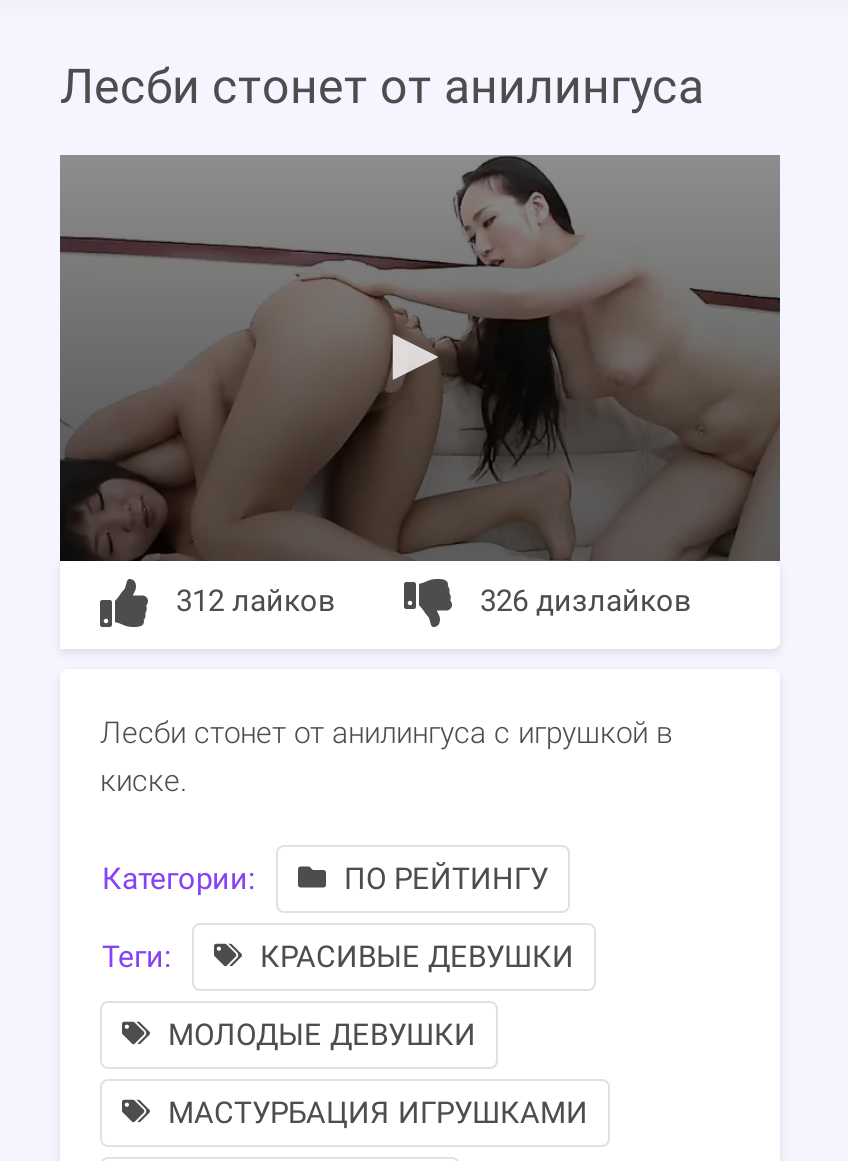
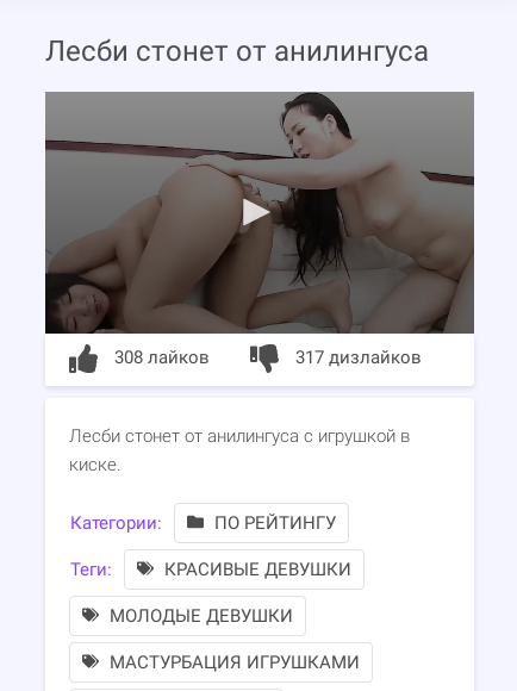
- 312 лайков
+ 308 лайков

- 326 дизлайков
+ 317 дизлайков
